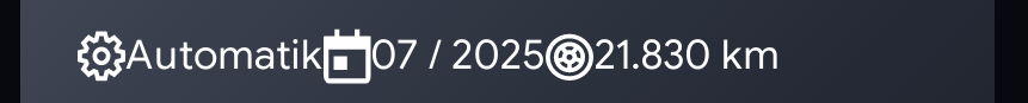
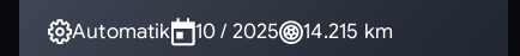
- 07 / 2025
- 21.830 km
+ 10 / 2025
+ 14.215 km
